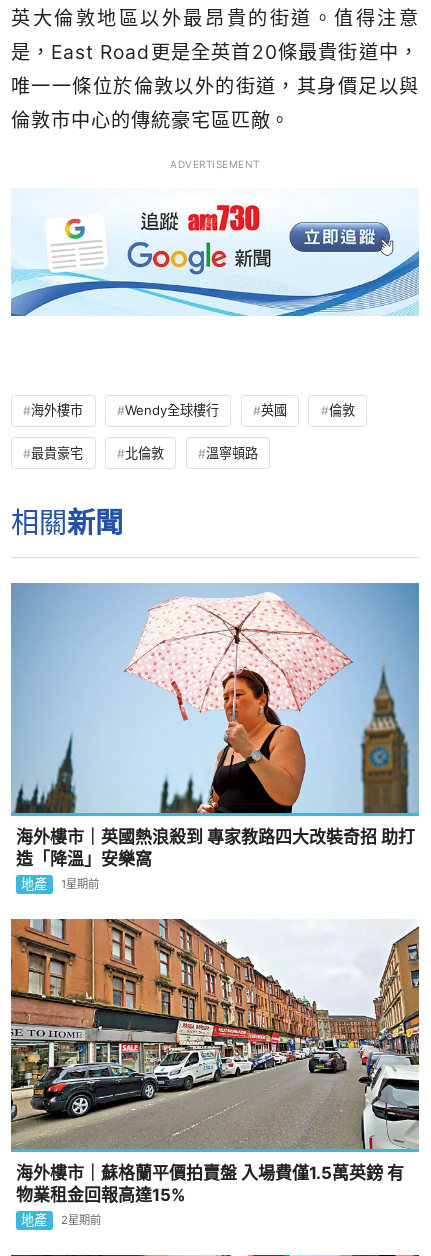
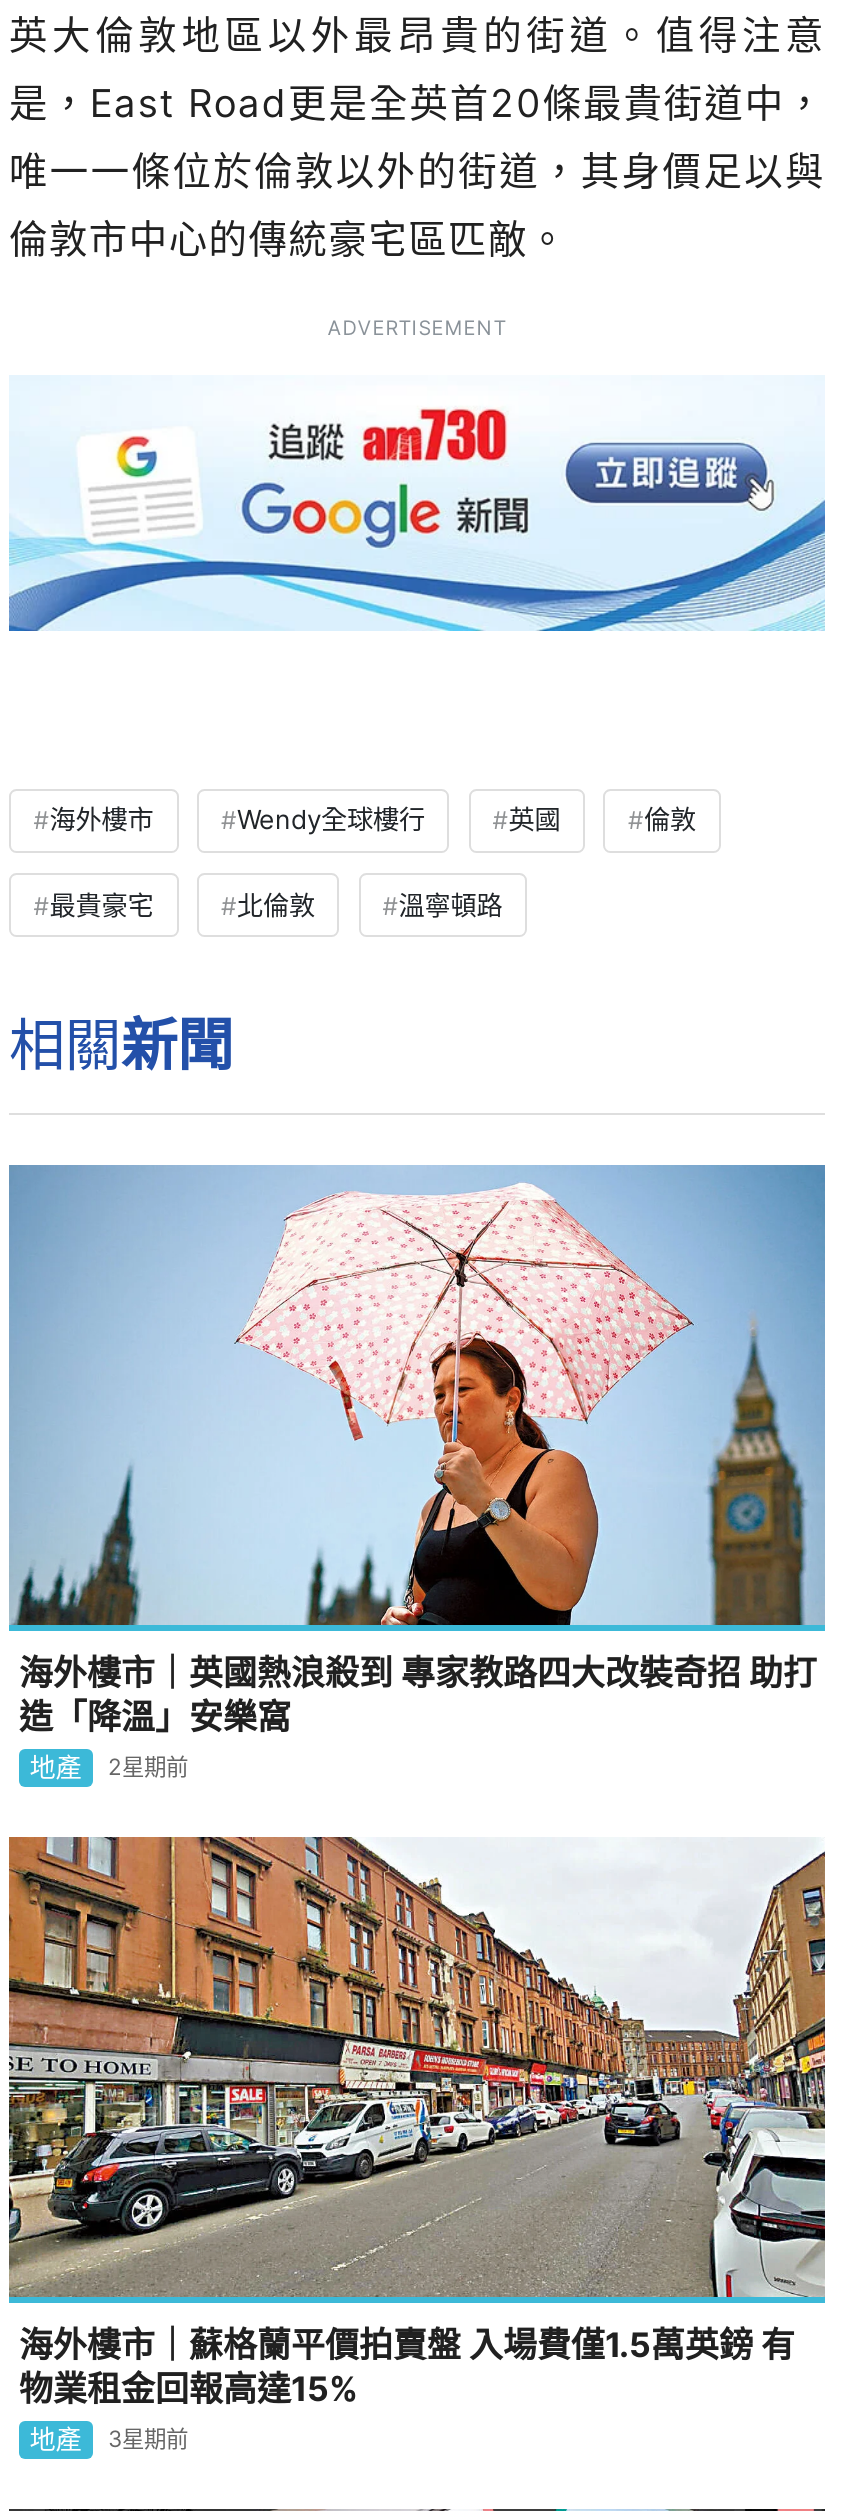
- 地產 1星期前
+ 地產 2星期前

- 地產 2星期前
+ 地產 3星期前
